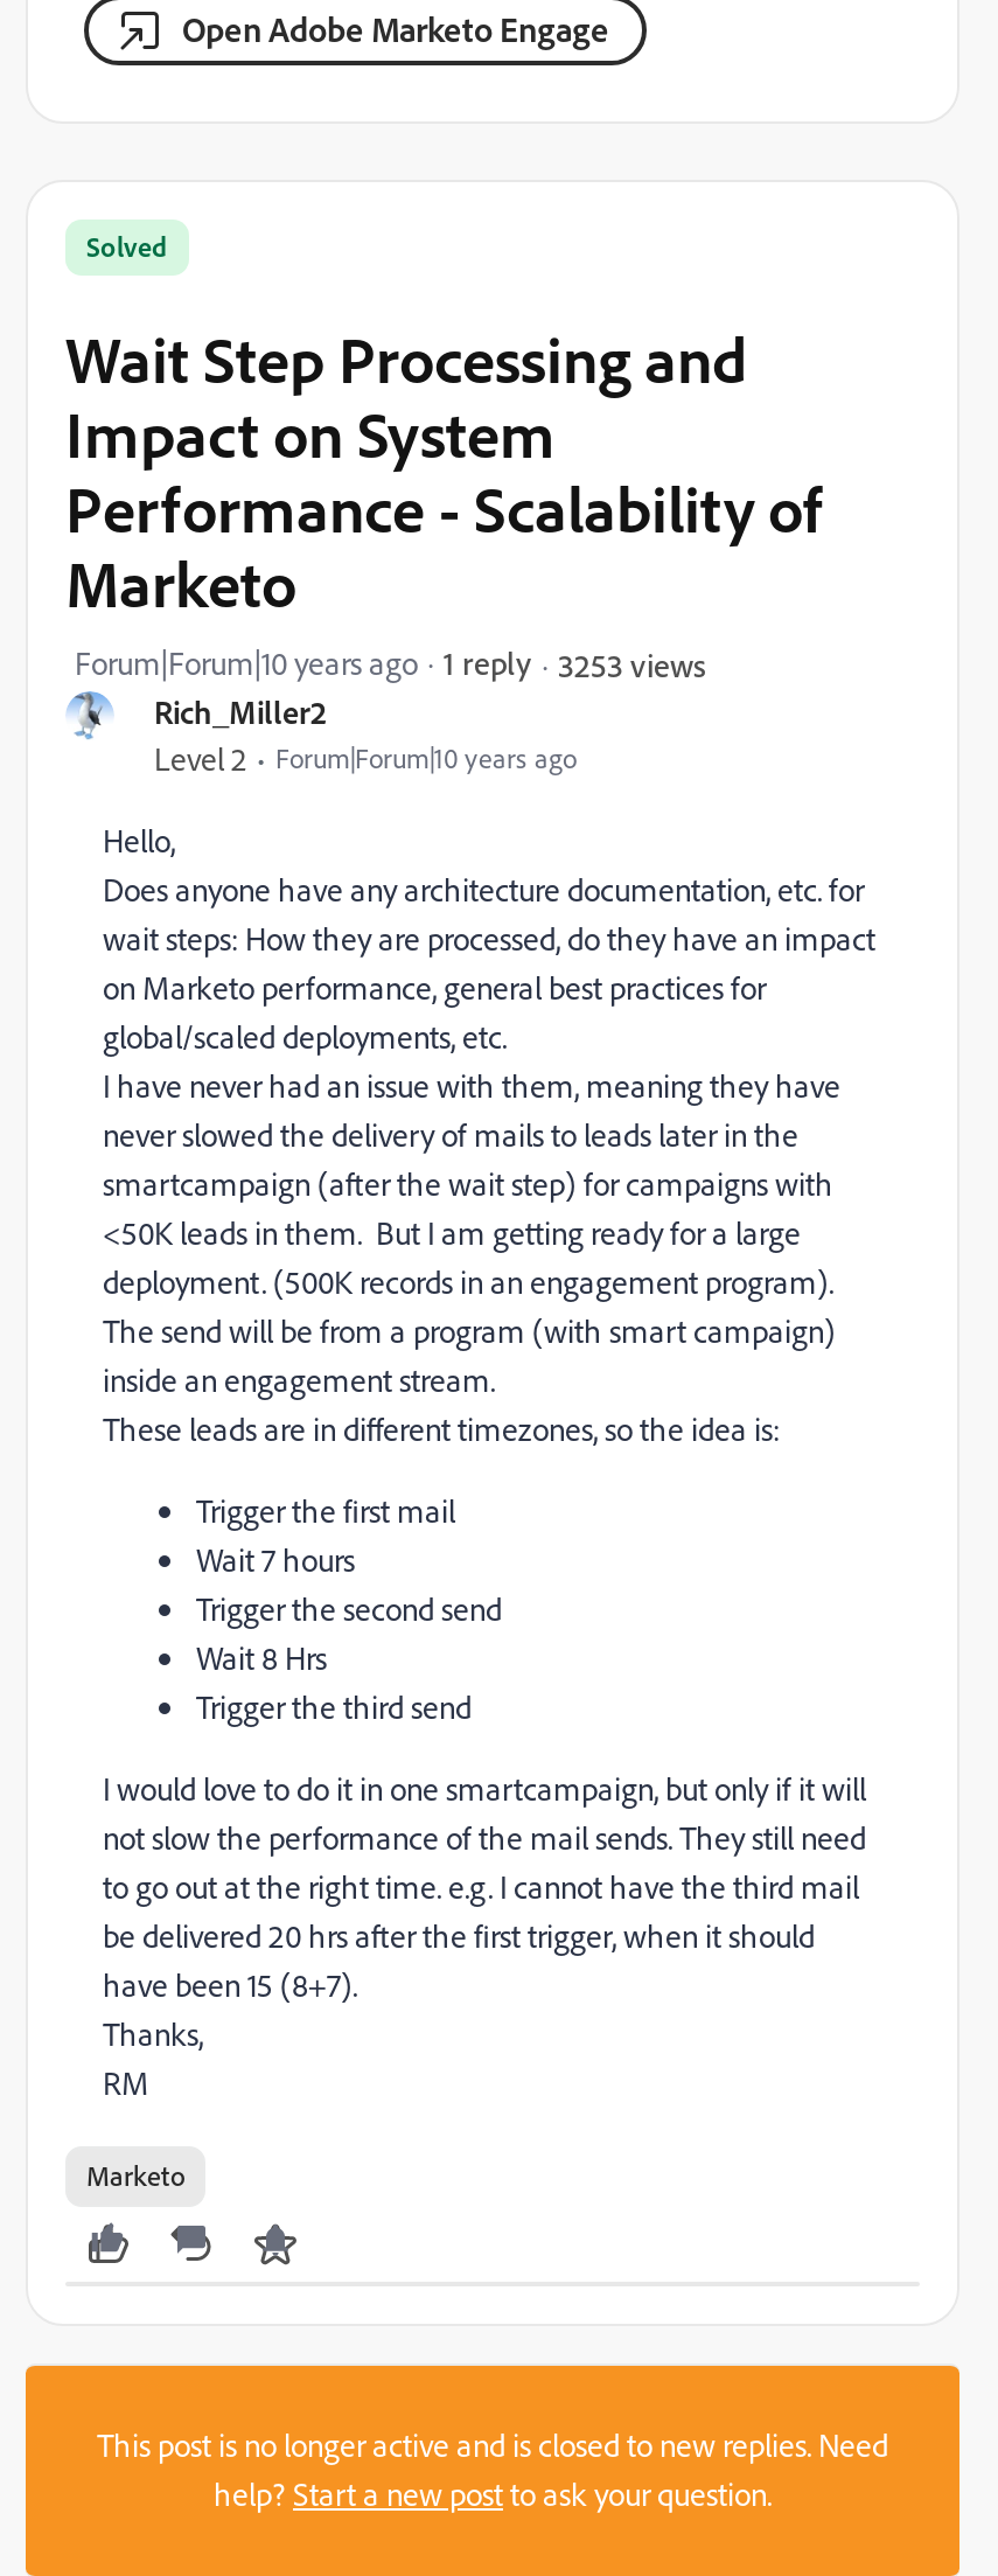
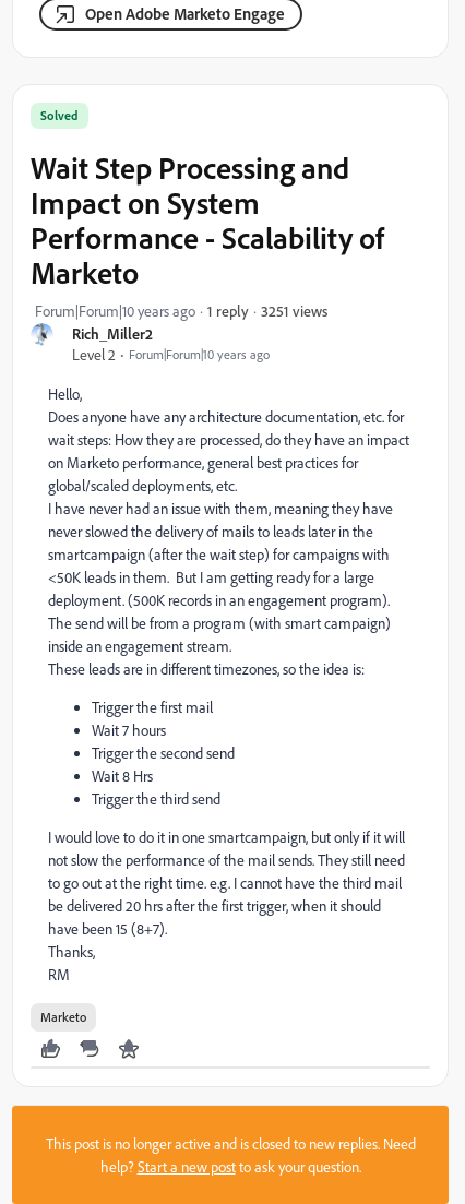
- 3253 views
+ 3251 views
